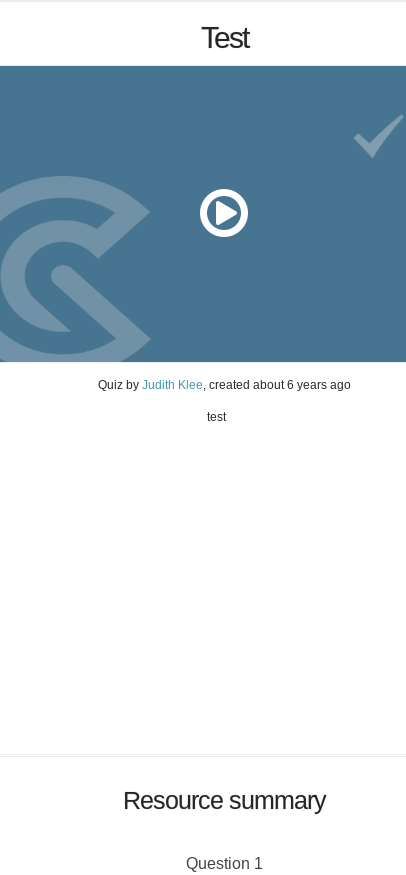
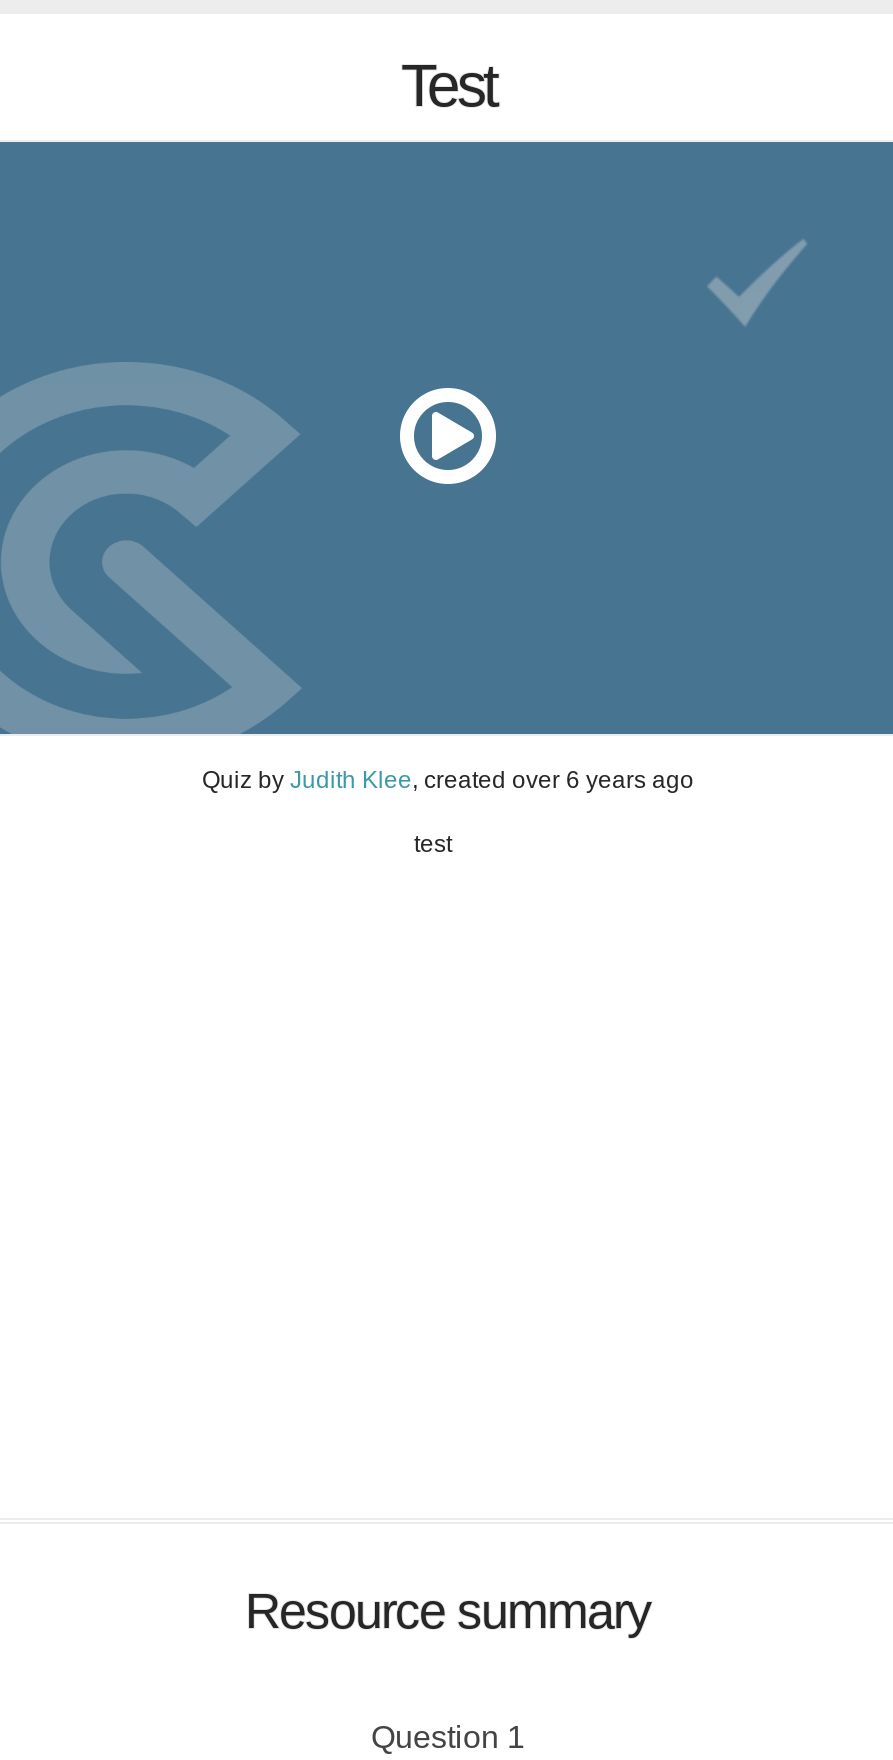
- Quiz by Judith Klee, created about 6 years ago
+ Quiz by Judith Klee, created over 6 years ago
